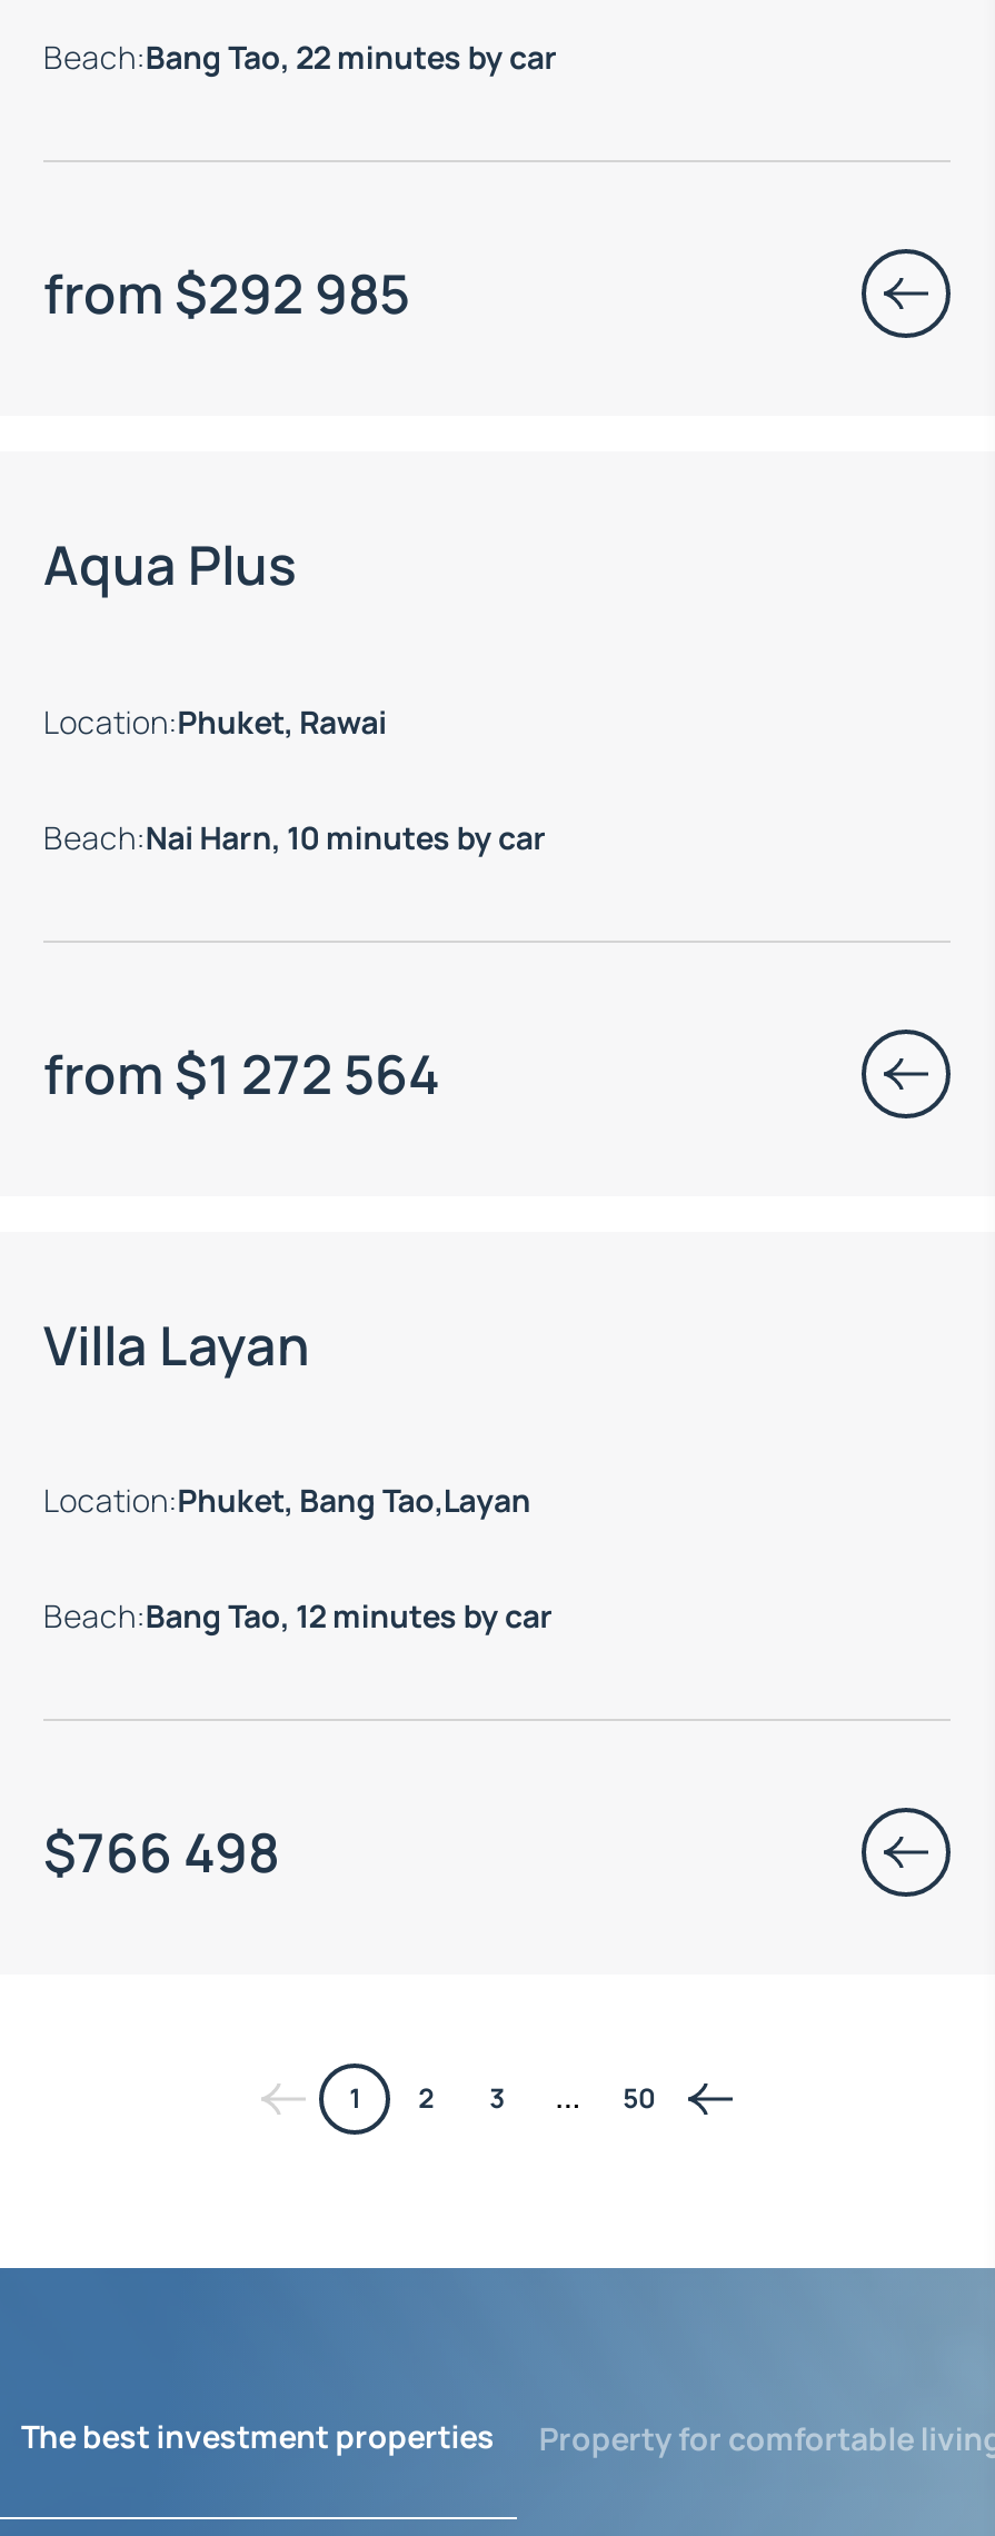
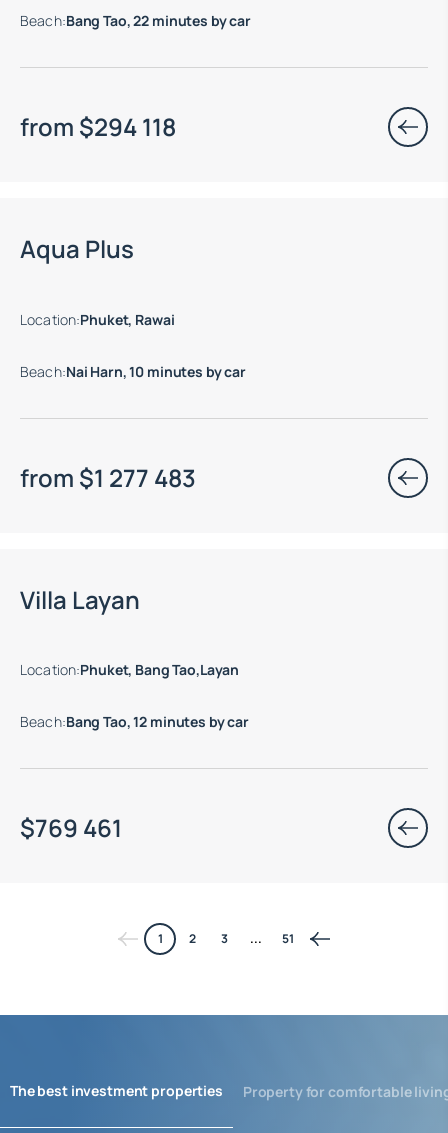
- from $292 985
+ from $294 118

- from $1 272 564
+ from $1 277 483

- $766 498
+ $769 461

- 50
+ 51
